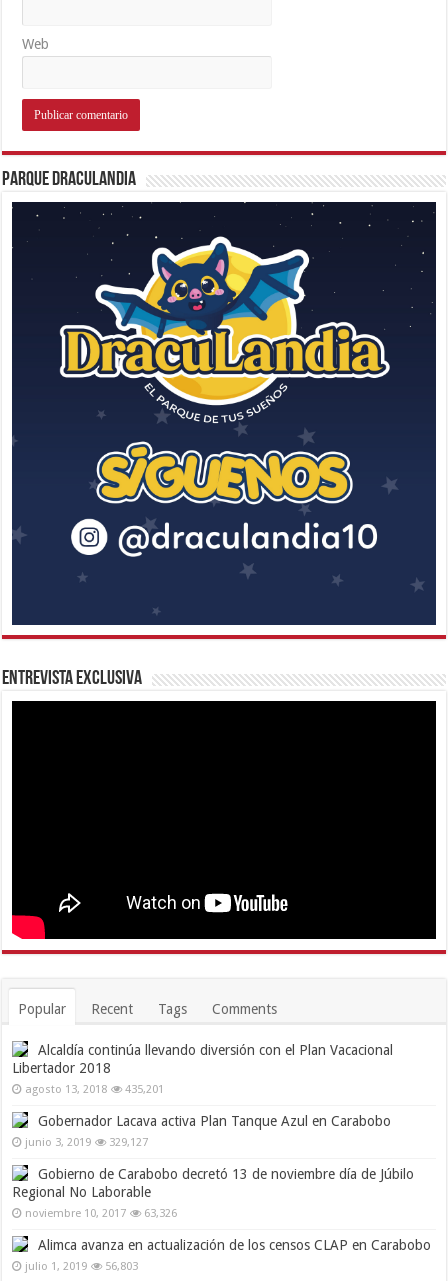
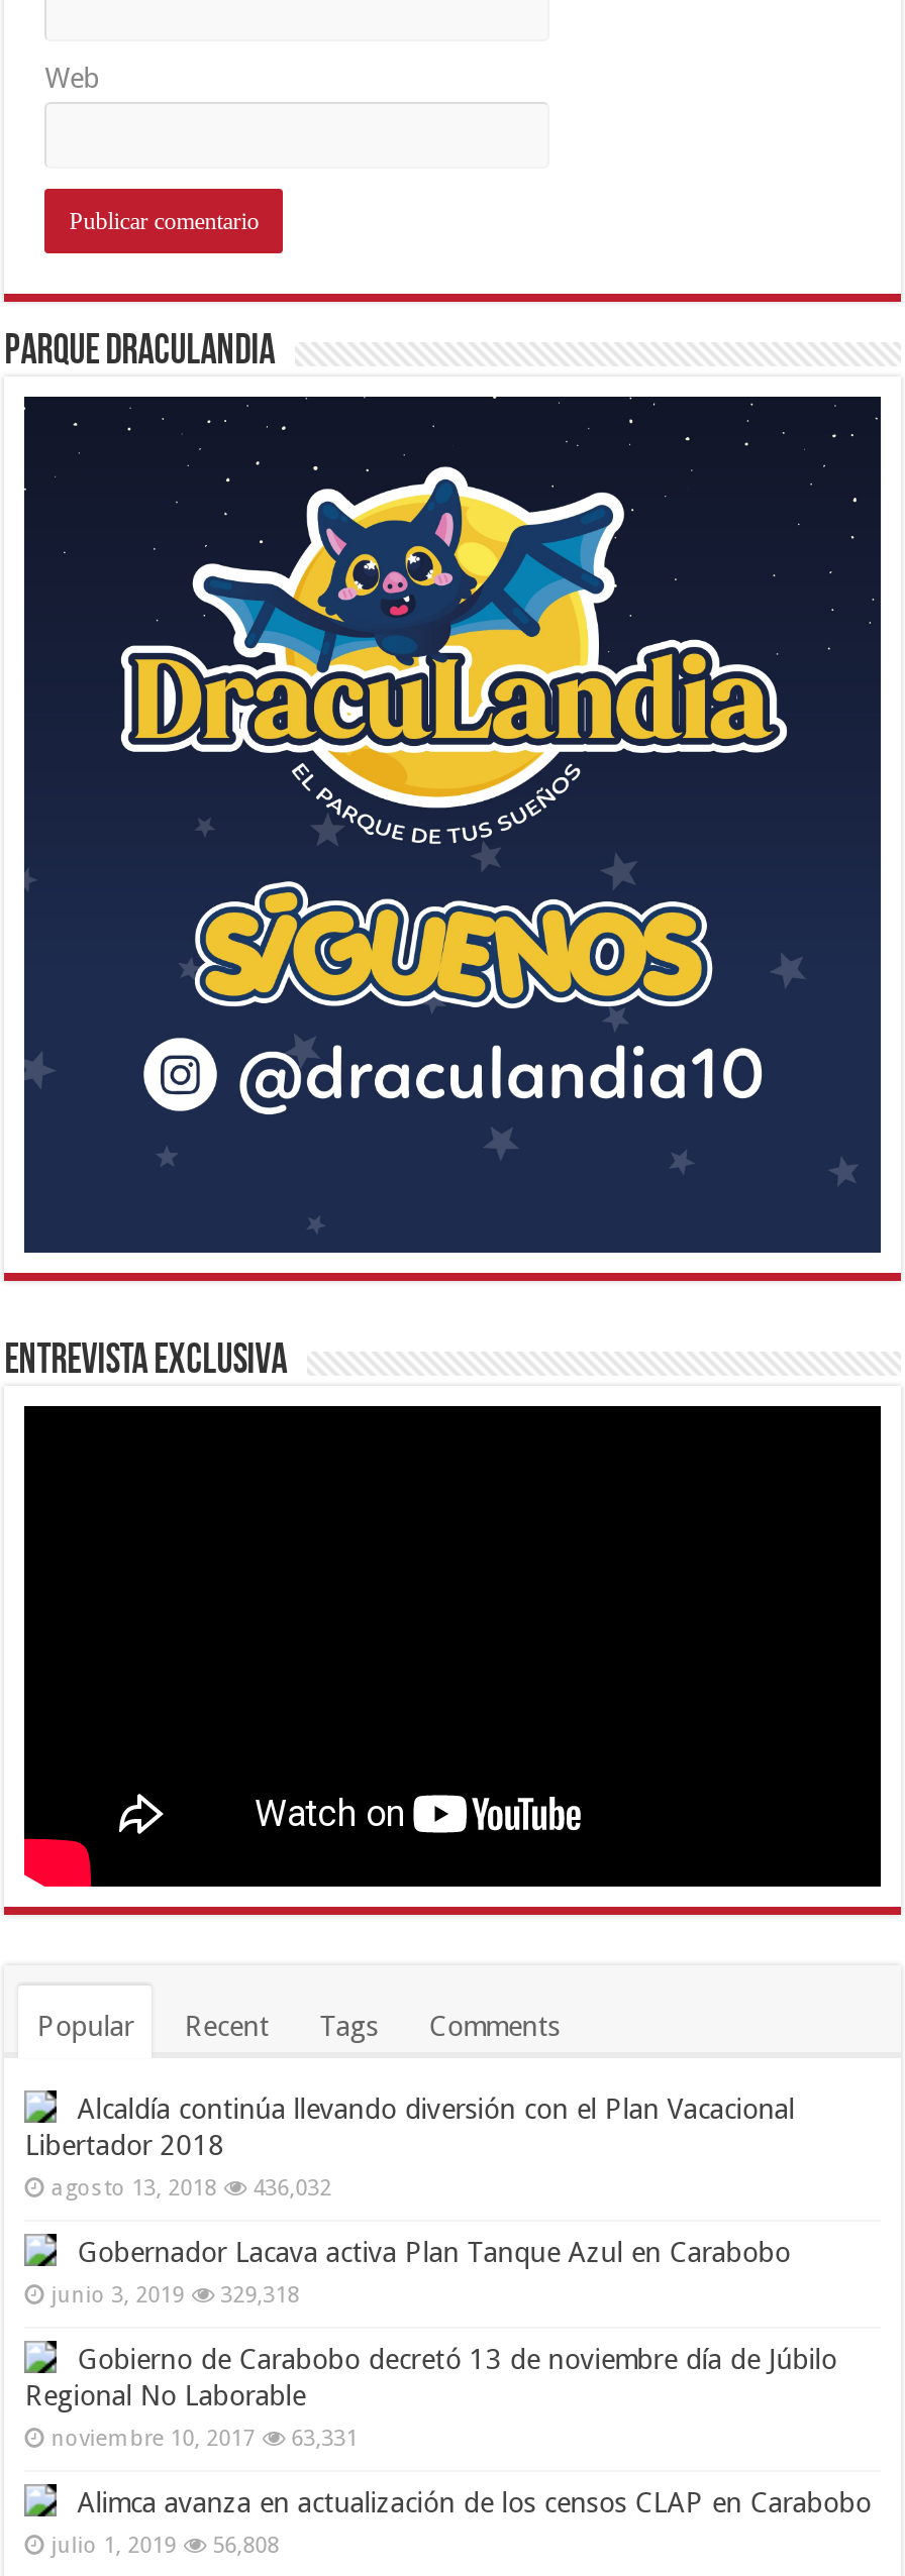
- agosto 13, 2018 435,201
+ agosto 13, 2018 436,032

- junio 3, 2019 329,127
+ junio 3, 2019 329,318

- noviembre 10, 2017 63,326
+ noviembre 10, 2017 63,331

- julio 1, 2019 56,803
+ julio 1, 2019 56,808
